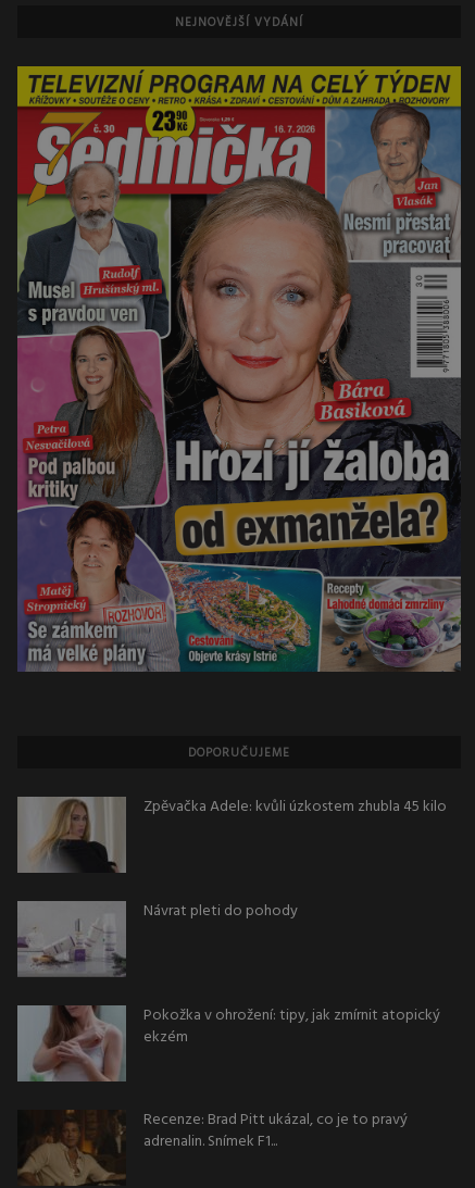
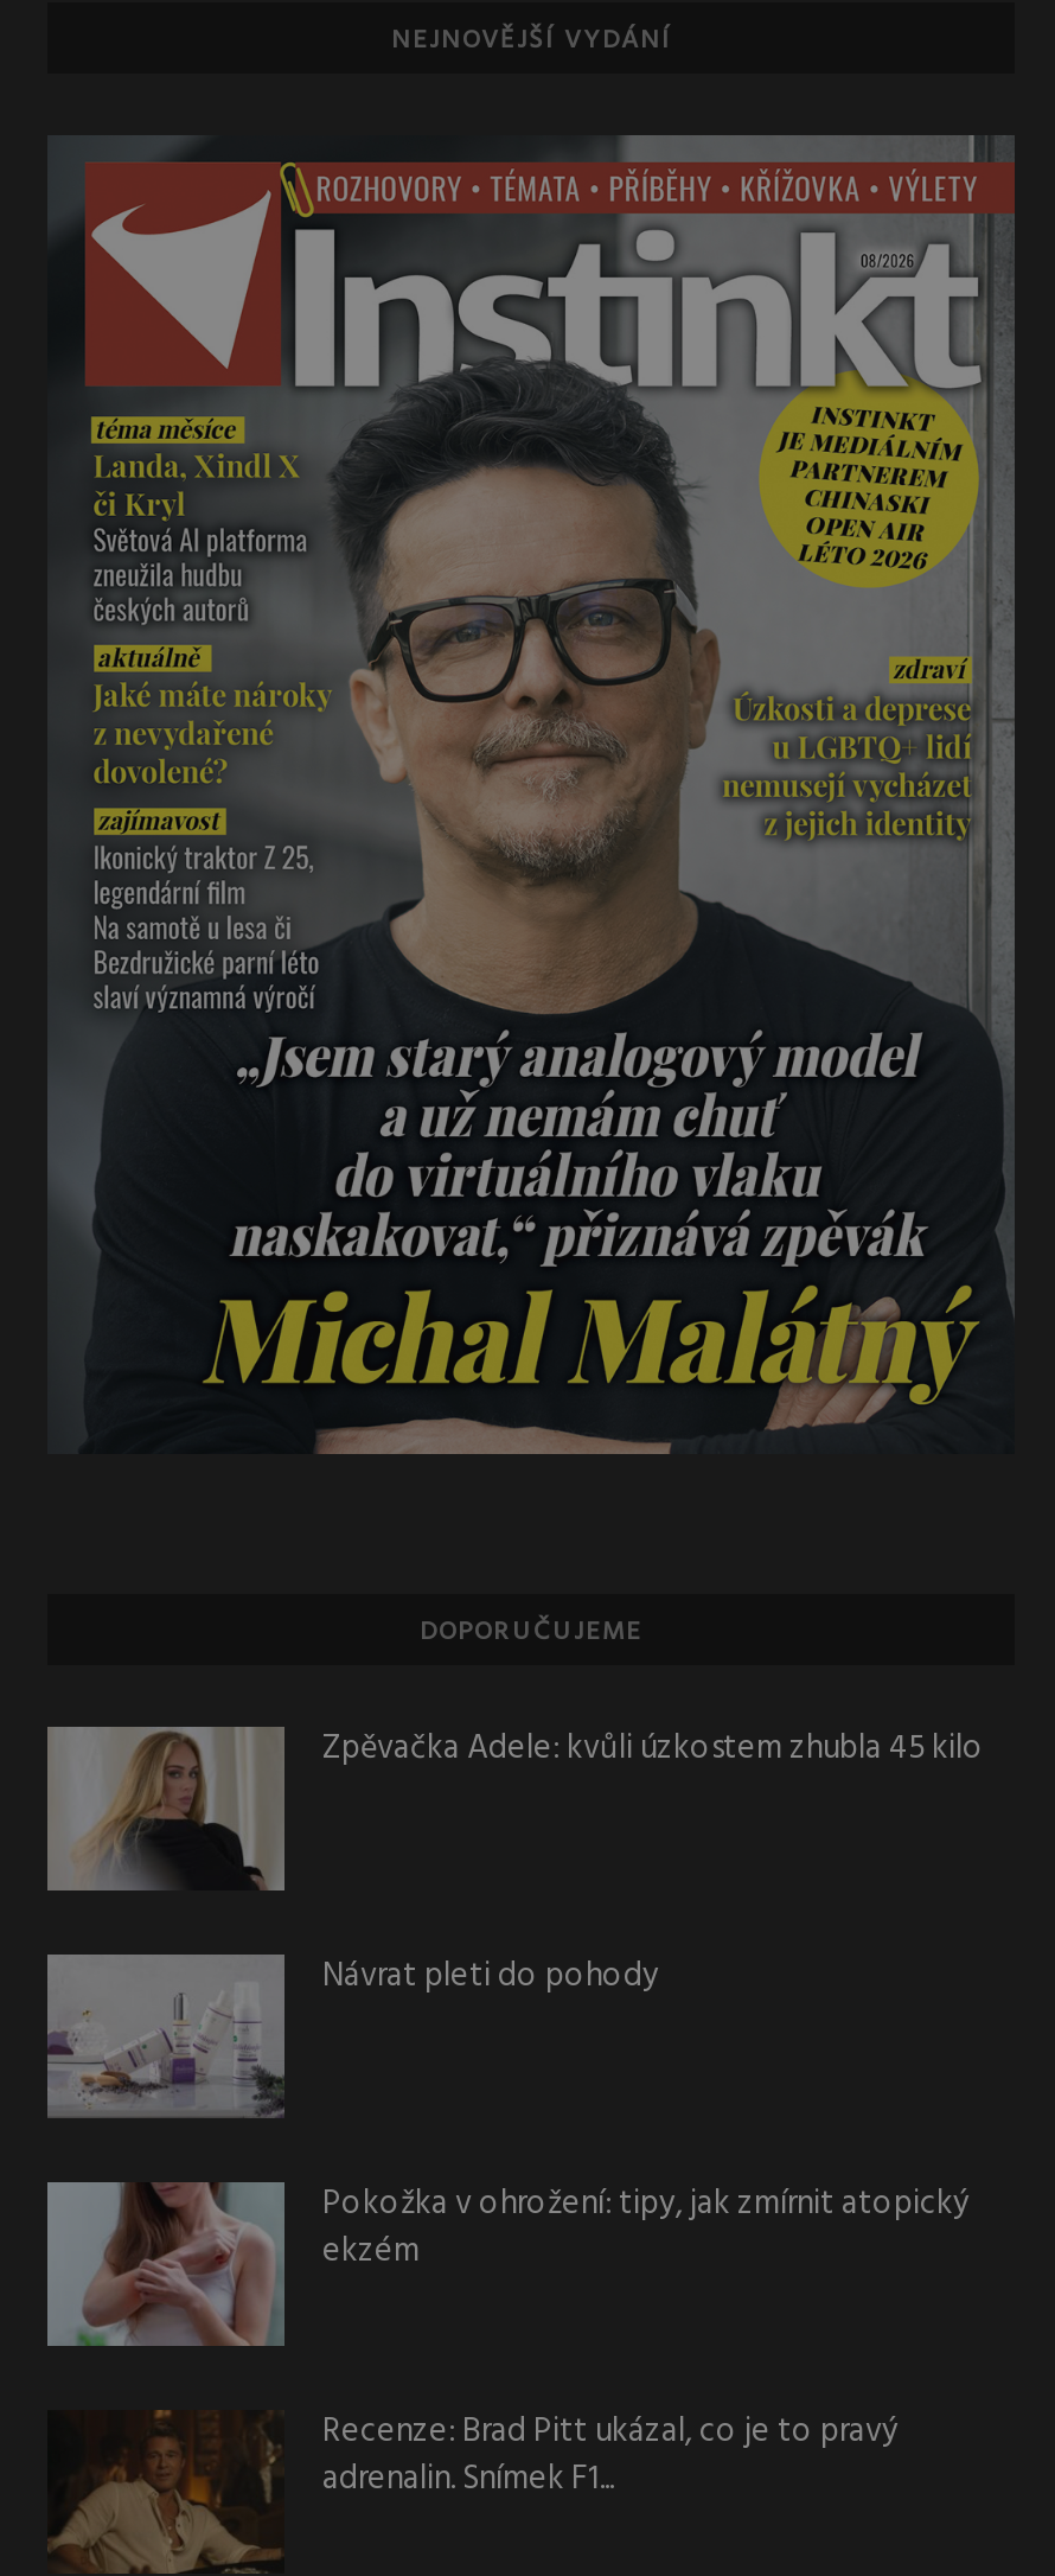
- [image]
+ [image]
